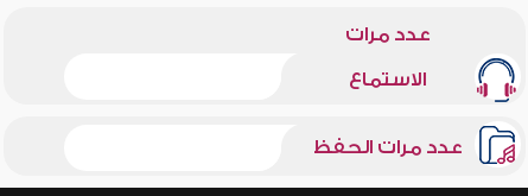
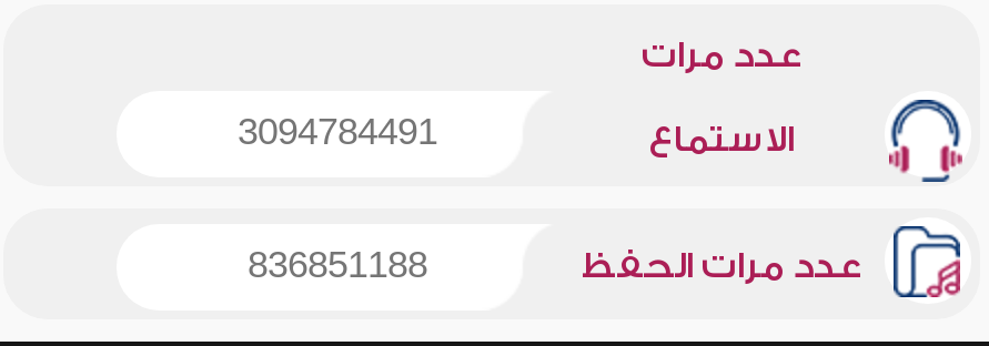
+ 3094784491

+ 836851188
